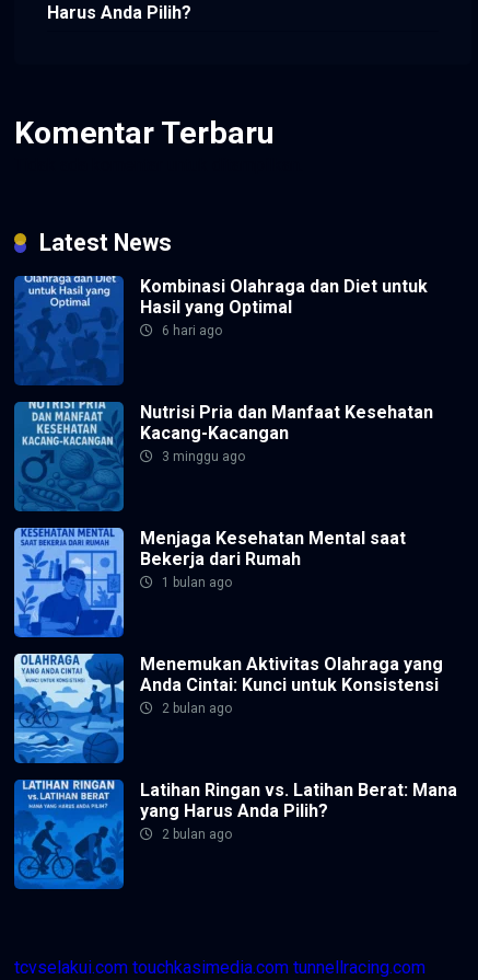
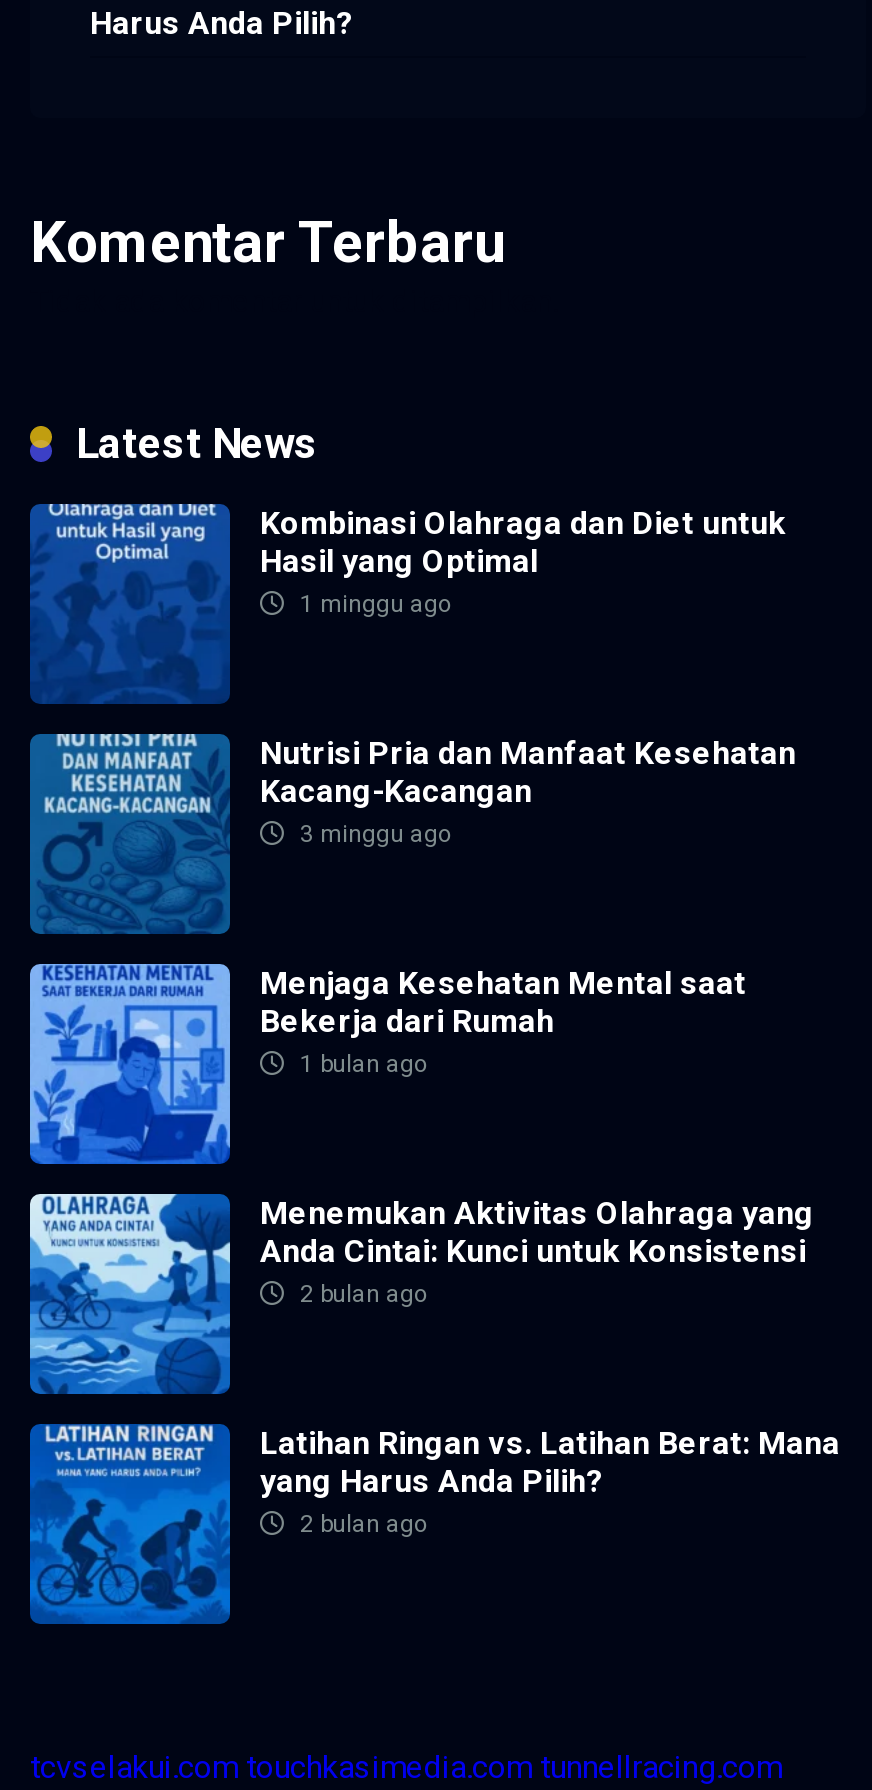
- 6 hari ago
+ 1 minggu ago
